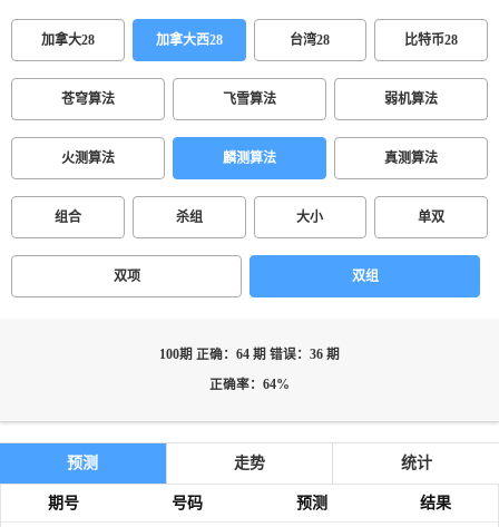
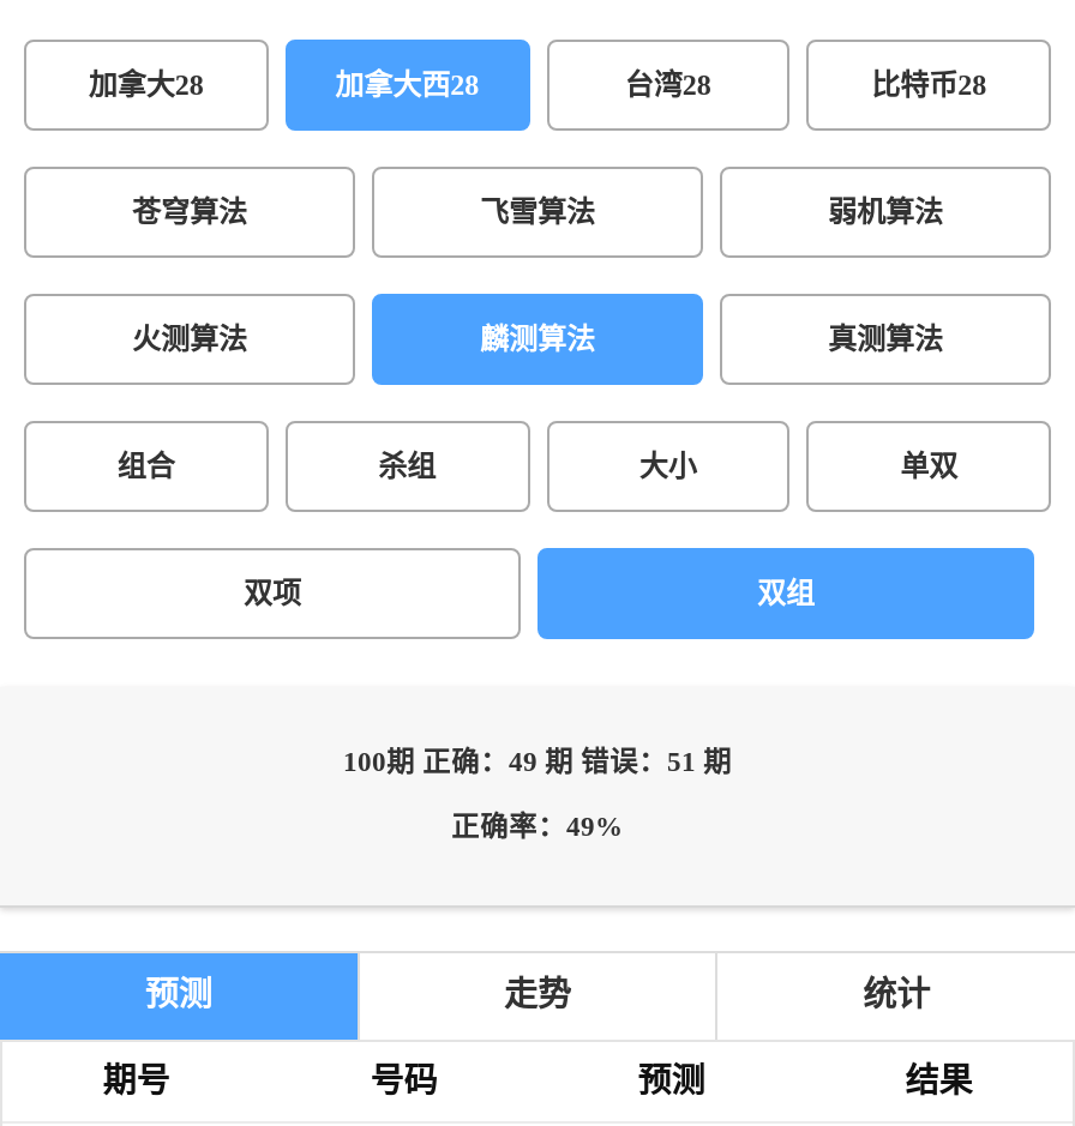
- 100期 正确：64 期 错误：36 期
+ 100期 正确：49 期 错误：51 期

- 正确率：64%
+ 正确率：49%
